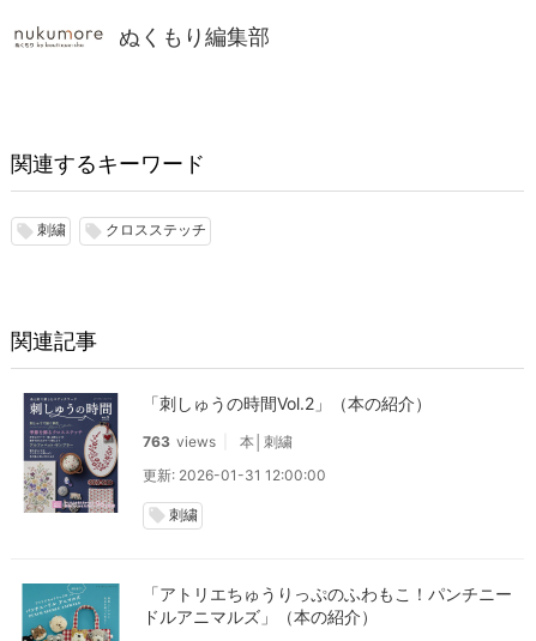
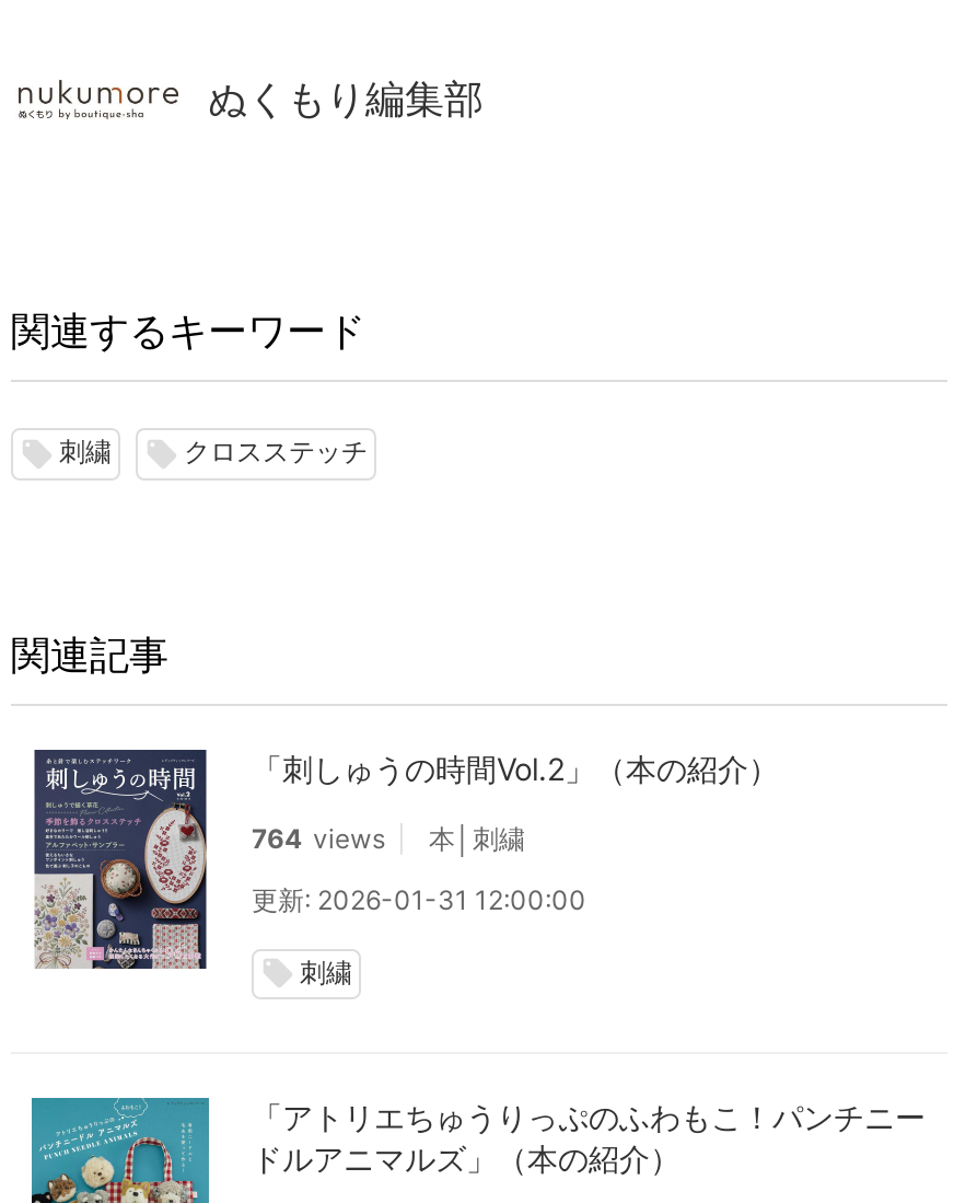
- 763 views
+ 764 views
